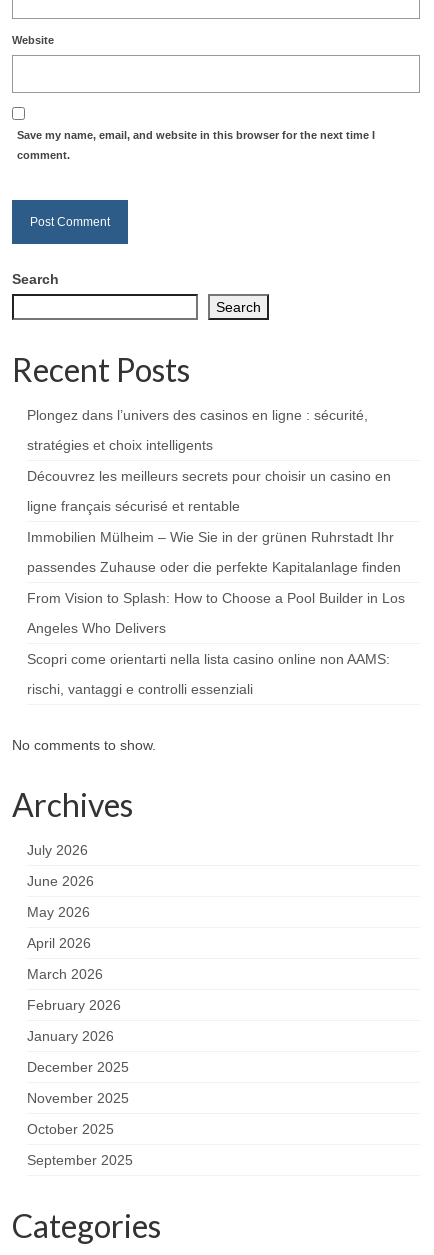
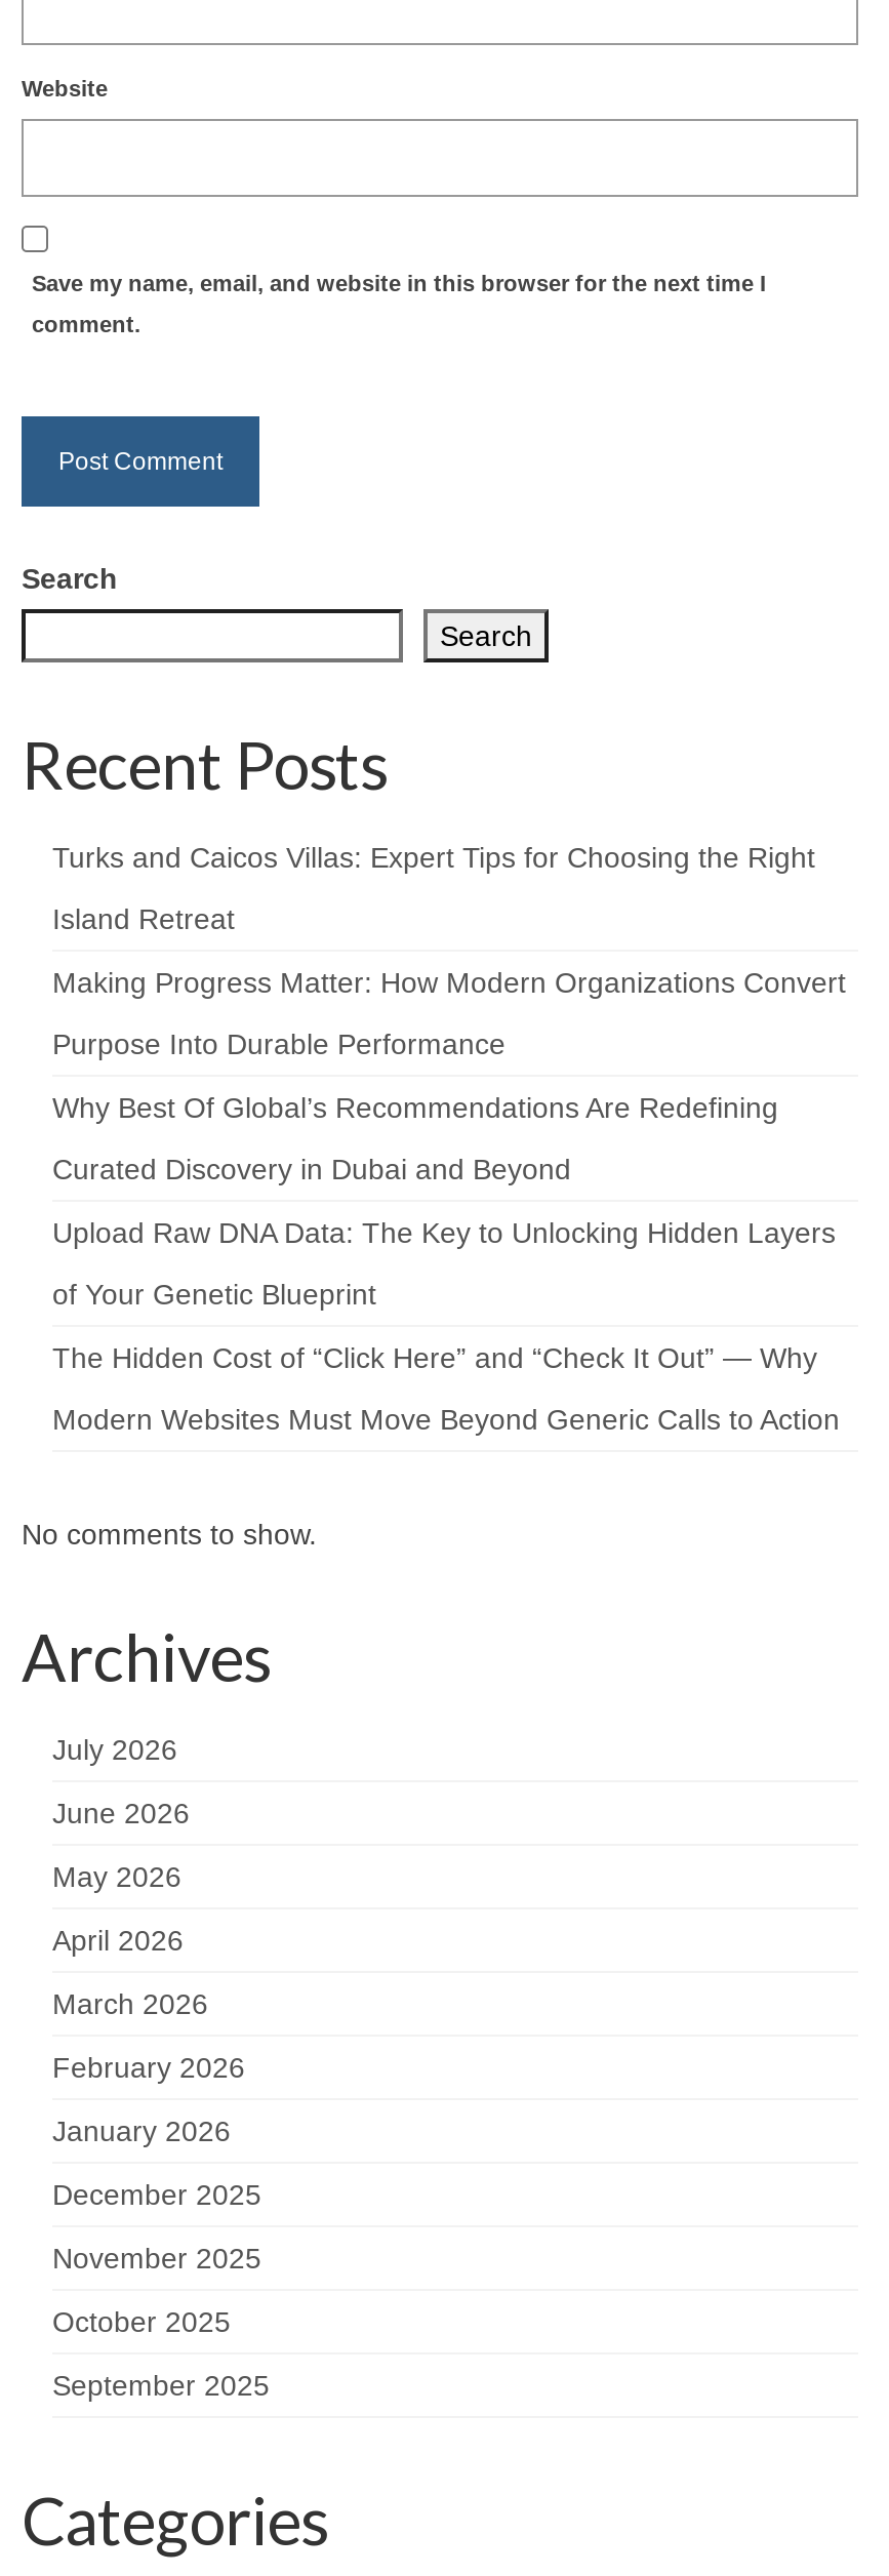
- Plongez dans l’univers des casinos en ligne : sécurité,
+ Turks and Caicos Villas: Expert Tips for Choosing the Right

- stratégies et choix intelligents
+ Island Retreat

- Découvrez les meilleurs secrets pour choisir un casino en
+ Making Progress Matter: How Modern Organizations Convert

- ligne français sécurisé et rentable
+ Purpose Into Durable Performance

- Immobilien Mülheim – Wie Sie in der grünen Ruhrstadt Ihr
+ Why Best Of Global’s Recommendations Are Redefining

- passendes Zuhause oder die perfekte Kapitalanlage finden
+ Curated Discovery in Dubai and Beyond

- From Vision to Splash: How to Choose a Pool Builder in Los
+ Upload Raw DNA Data: The Key to Unlocking Hidden Layers

- Angeles Who Delivers
+ of Your Genetic Blueprint

- Scopri come orientarti nella lista casino online non AAMS:
+ The Hidden Cost of “Click Here” and “Check It Out” — Why

- rischi, vantaggi e controlli essenziali
+ Modern Websites Must Move Beyond Generic Calls to Action
